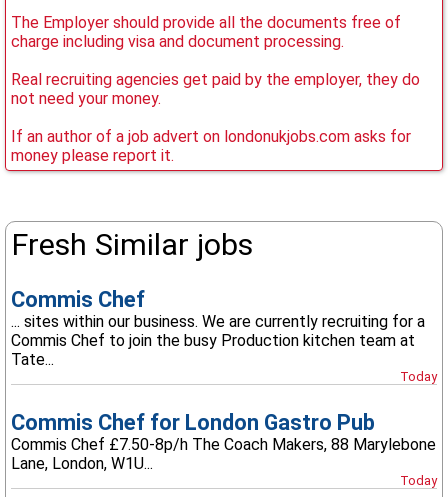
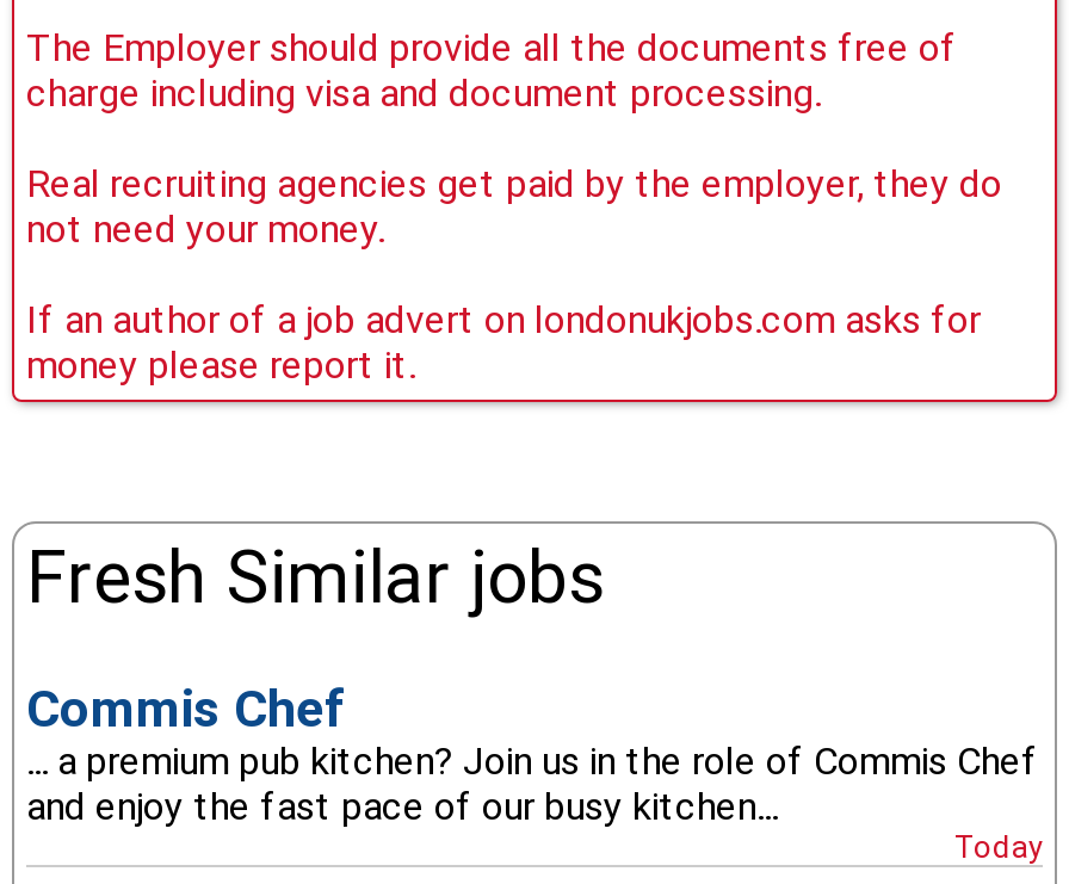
- ... sites within our business. We are currently recruiting for a
- Commis Chef to join the busy Production kitchen team at
- Tate...
- Today
- Commis Chef for London Gastro Pub
- Commis Chef £7.50-8p/h The Coach Makers, 88 Marylebone
- Lane, London, W1U...
+ ... a premium pub kitchen? Join us in the role of Commis Chef
+ and enjoy the fast pace of our busy kitchen...
